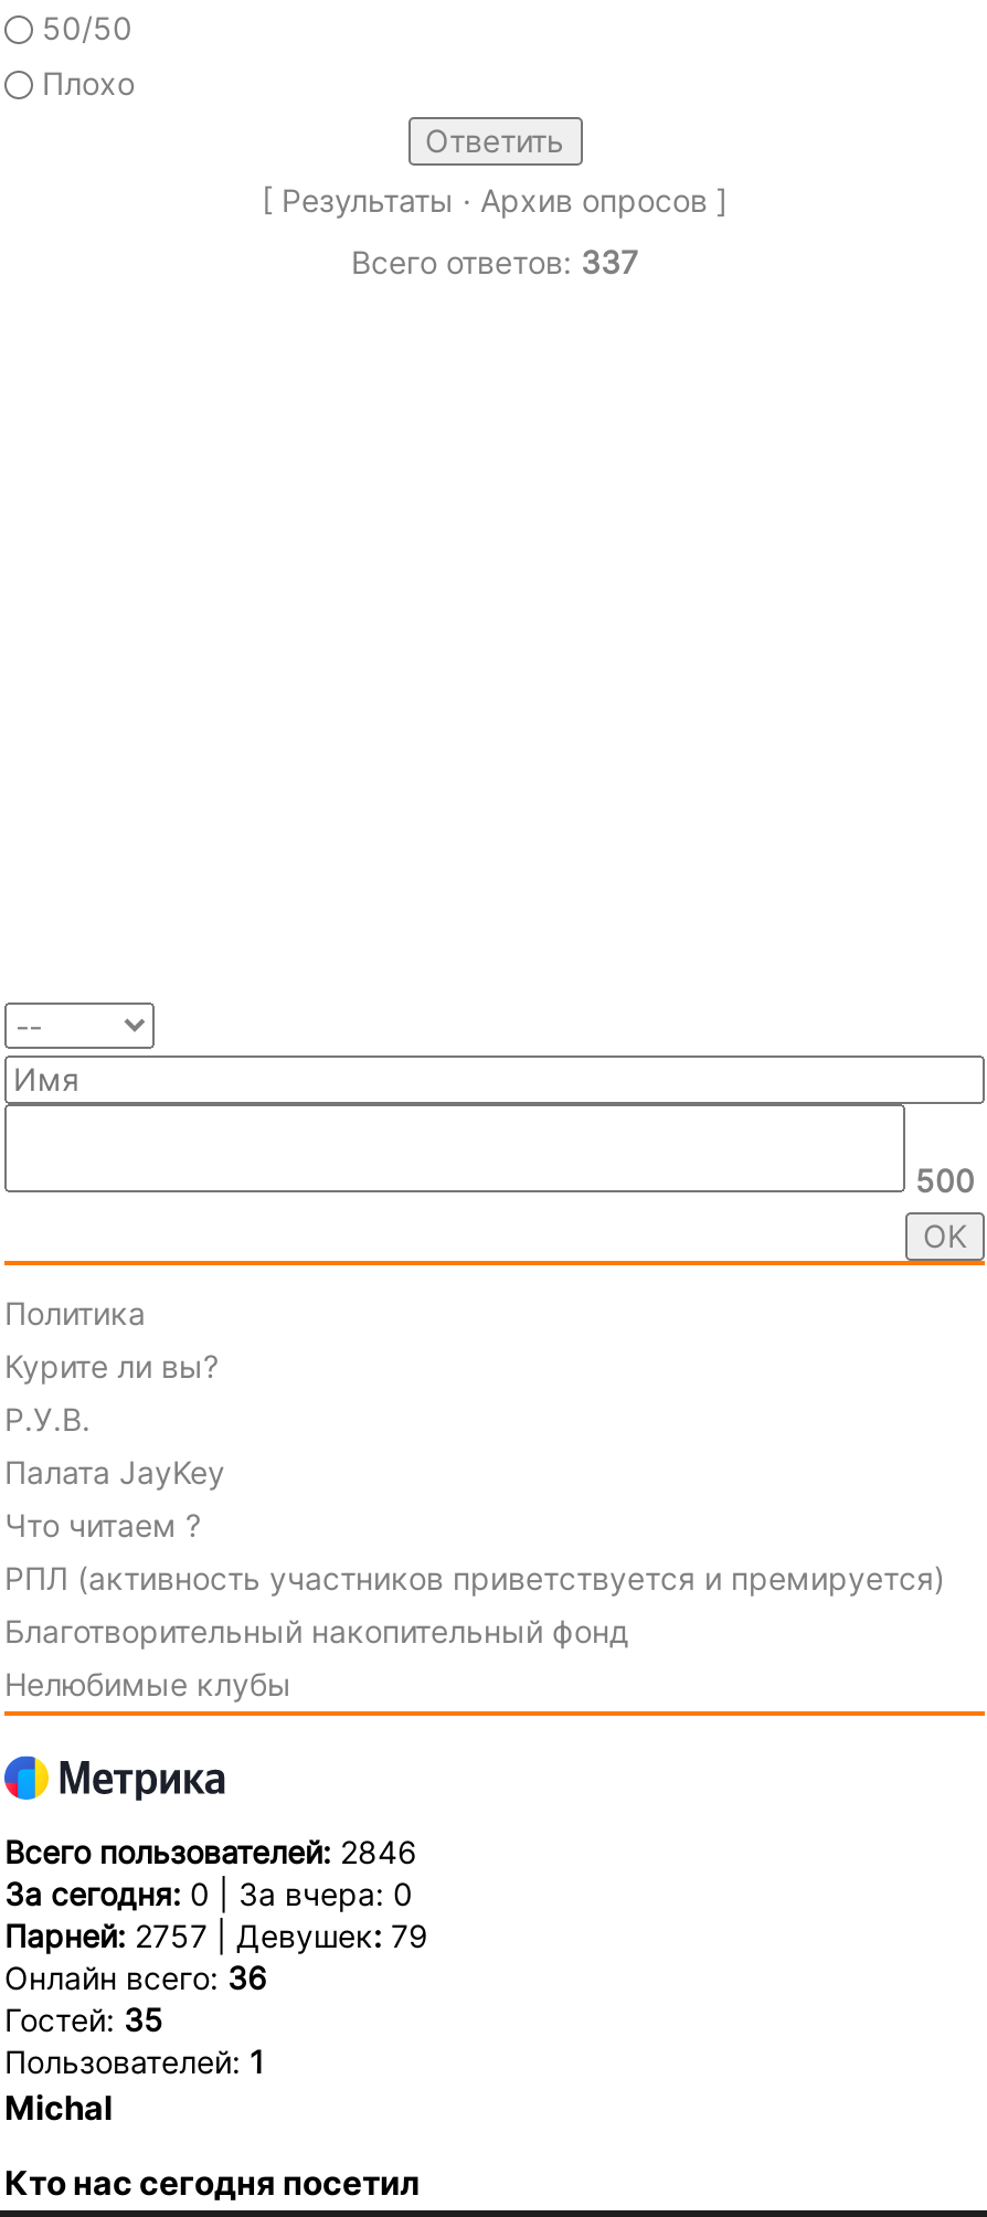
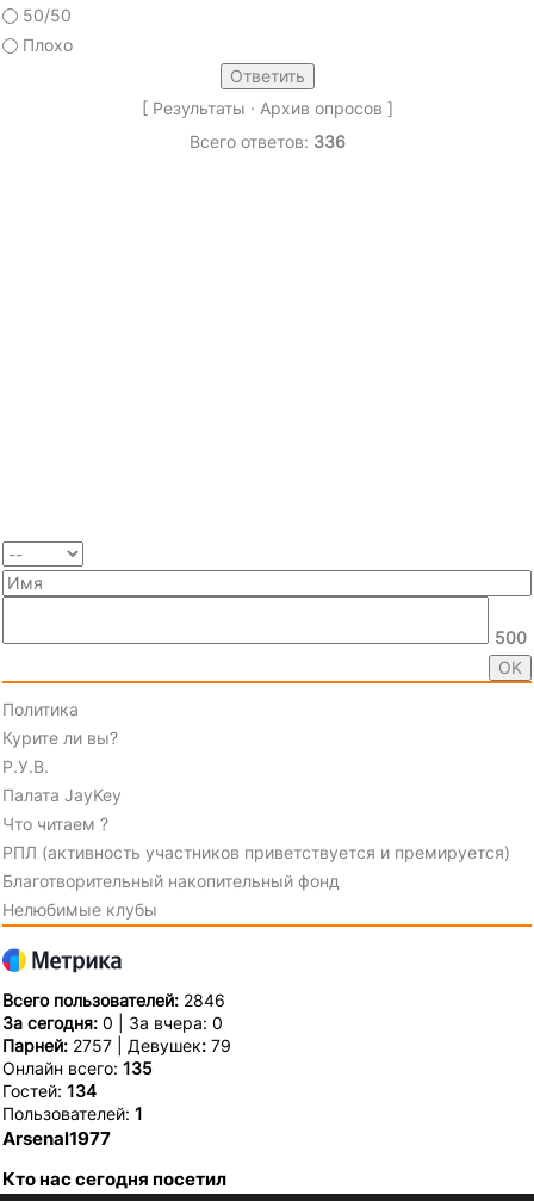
- Всего ответов: 337
+ Всего ответов: 336

- Онлайн всего: 36
+ Онлайн всего: 135

- Гостей: 35
+ Гостей: 134

- Michal
+ Arsenal1977
